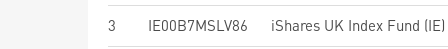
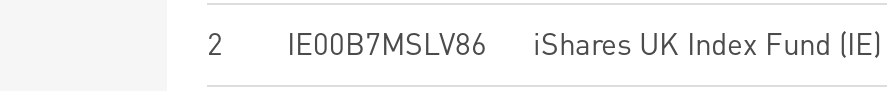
- 3
+ 2
